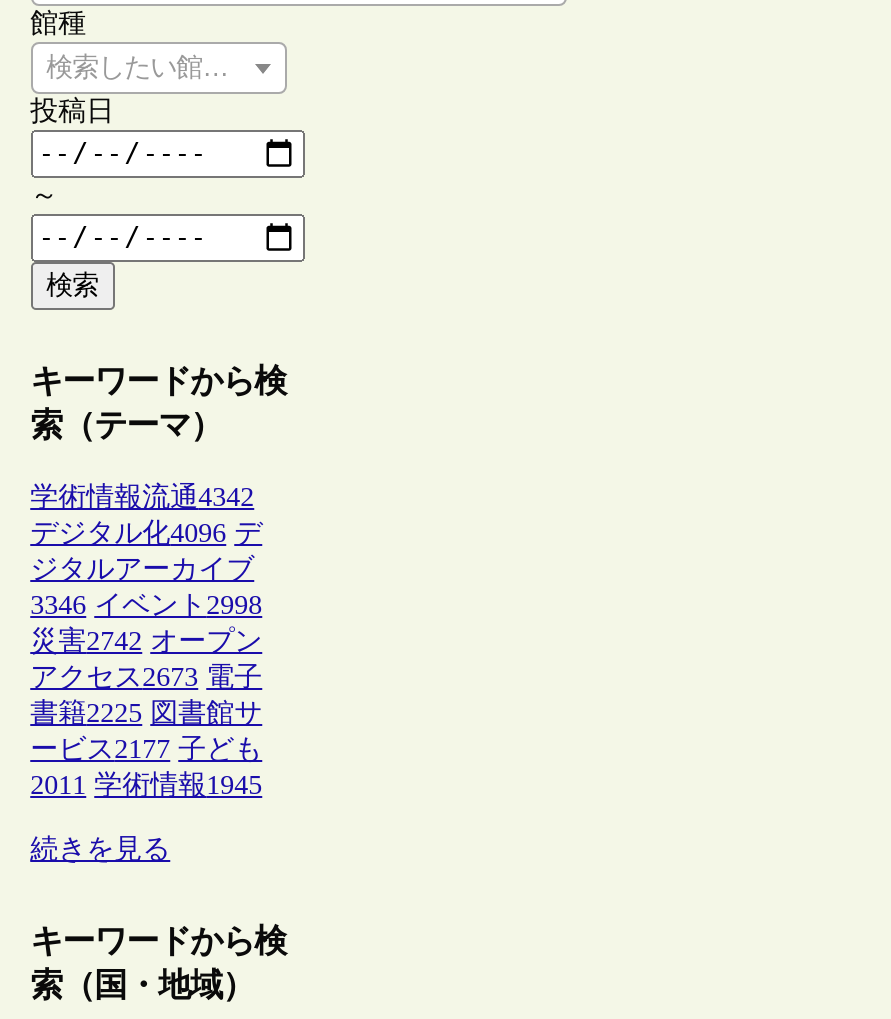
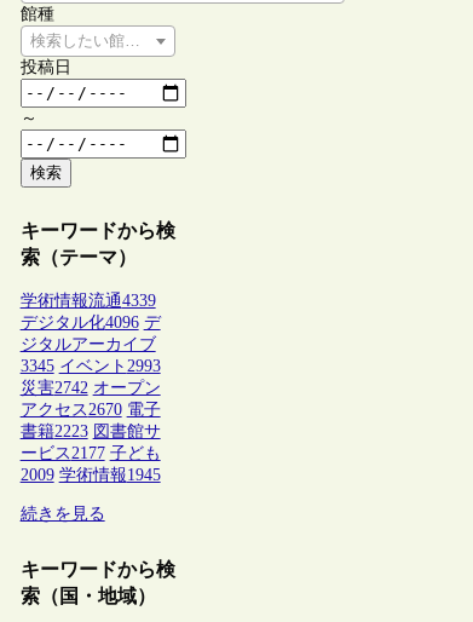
- 学術情報流通4342
+ 学術情報流通4339

- 3346 イベント2998
+ 3345 イベント2993

- アクセス2673 電子
+ アクセス2670 電子

- 書籍2225 図書館サ
+ 書籍2223 図書館サ

- 2011 学術情報1945
+ 2009 学術情報1945
